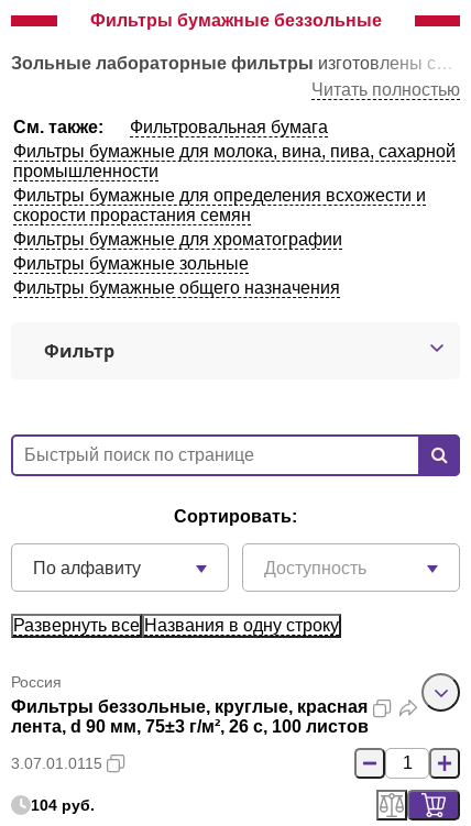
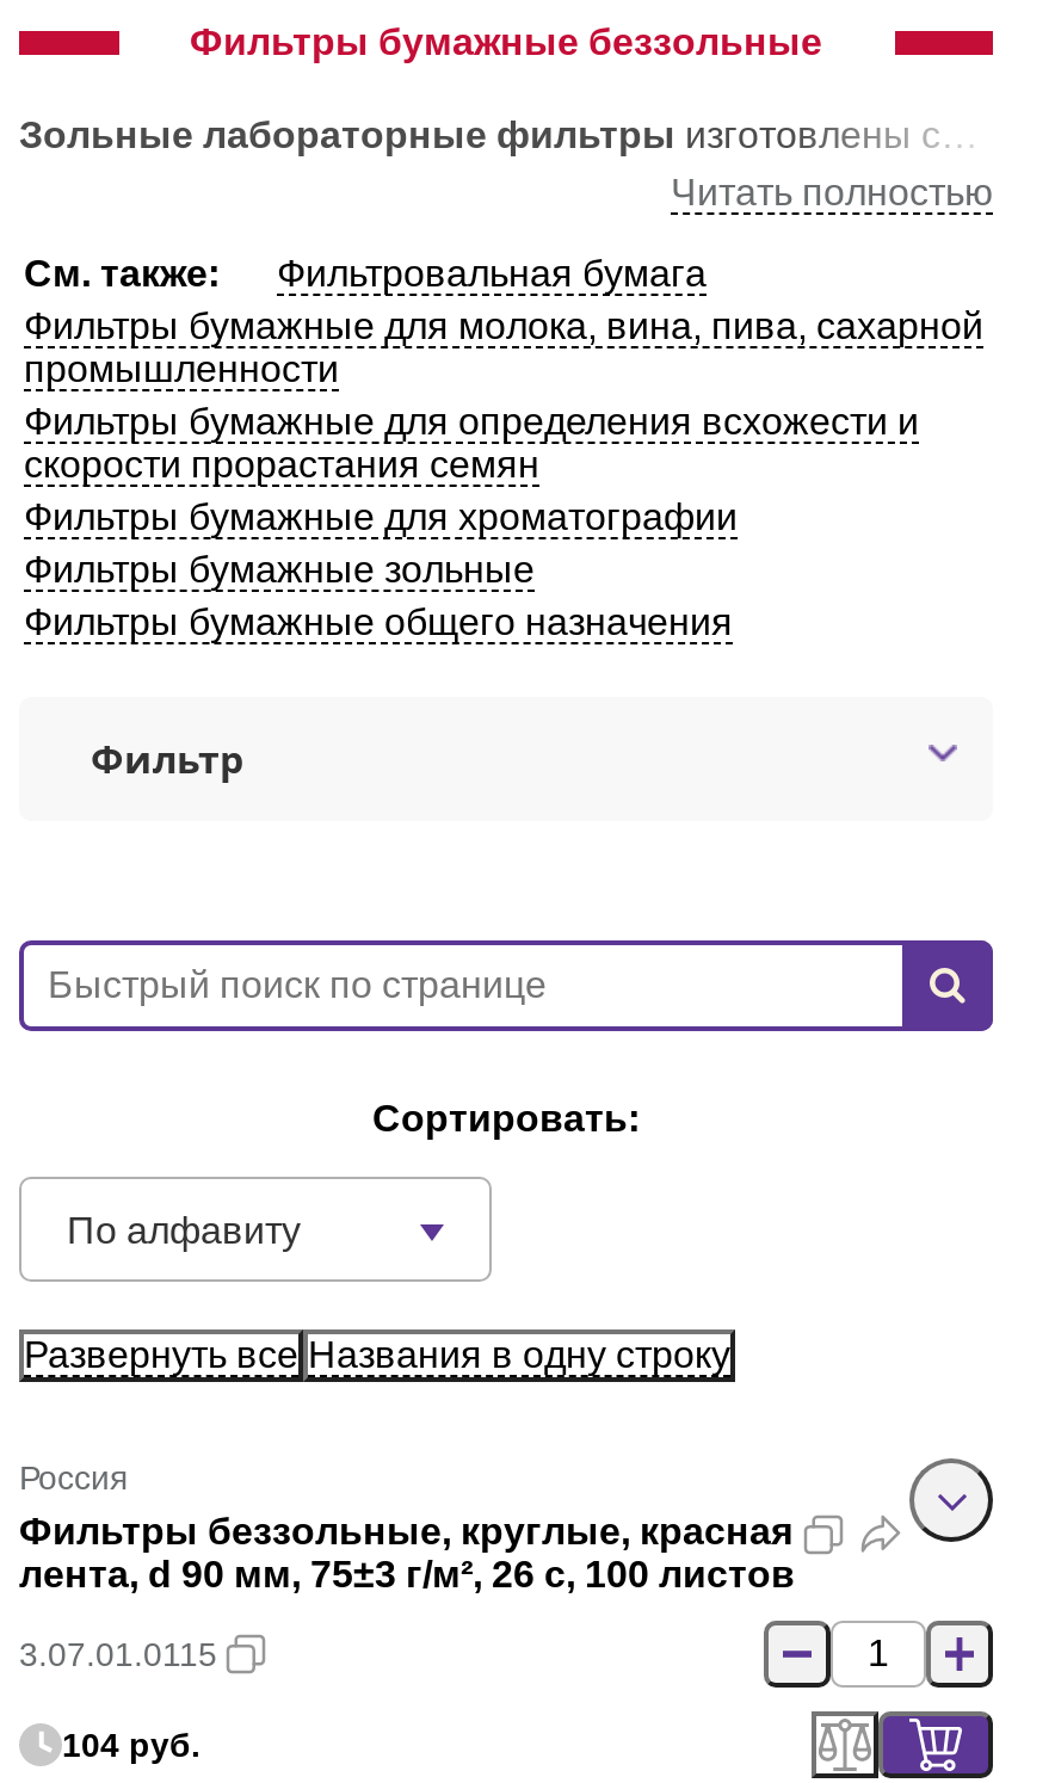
- Доступность
